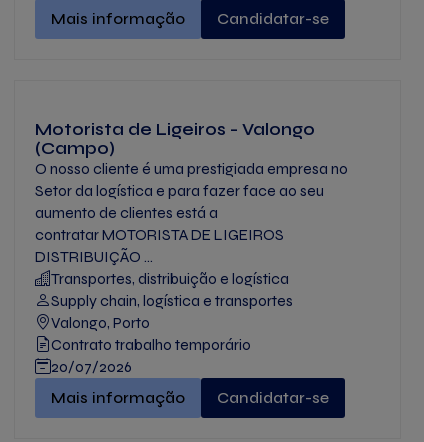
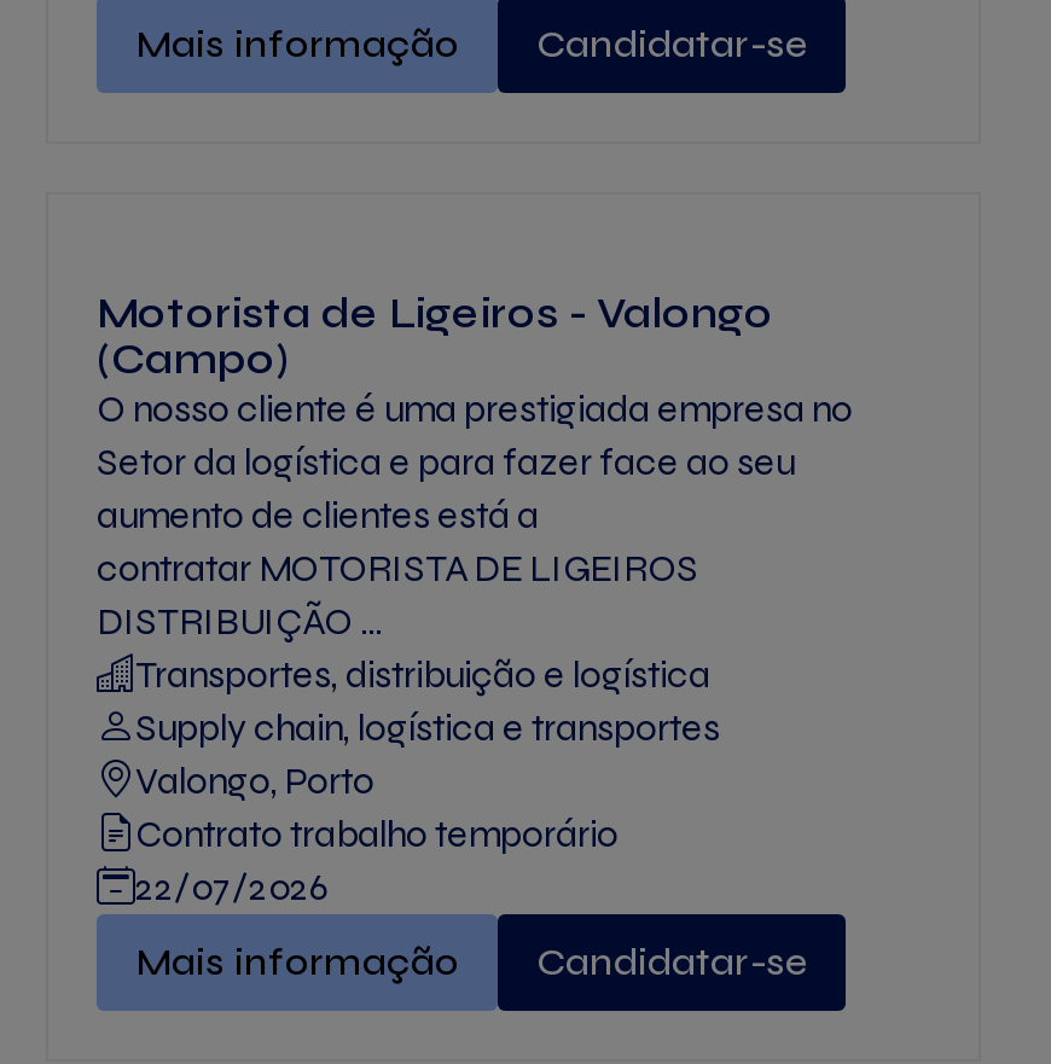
- 20/07/2026
+ 22/07/2026
